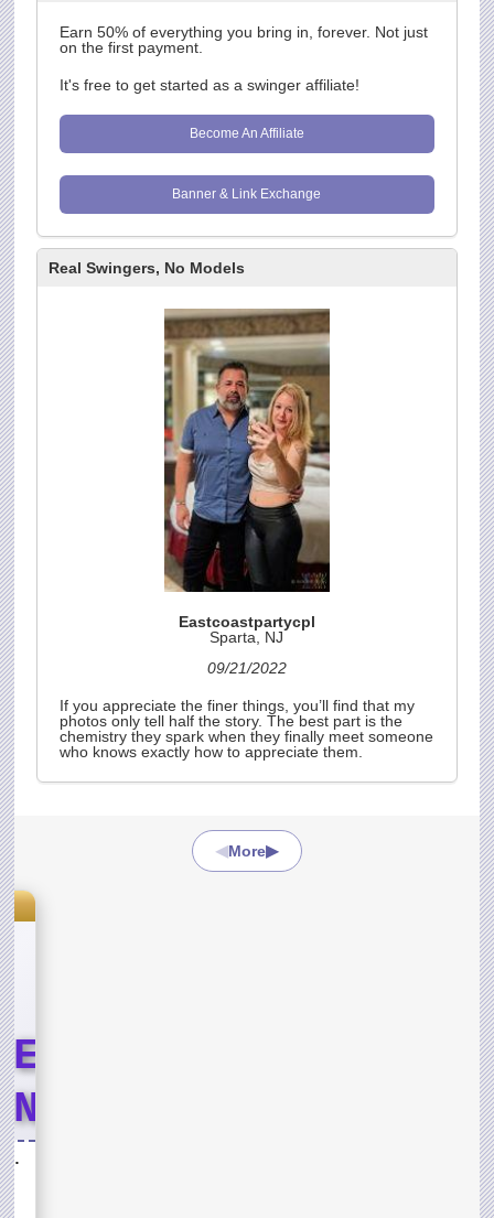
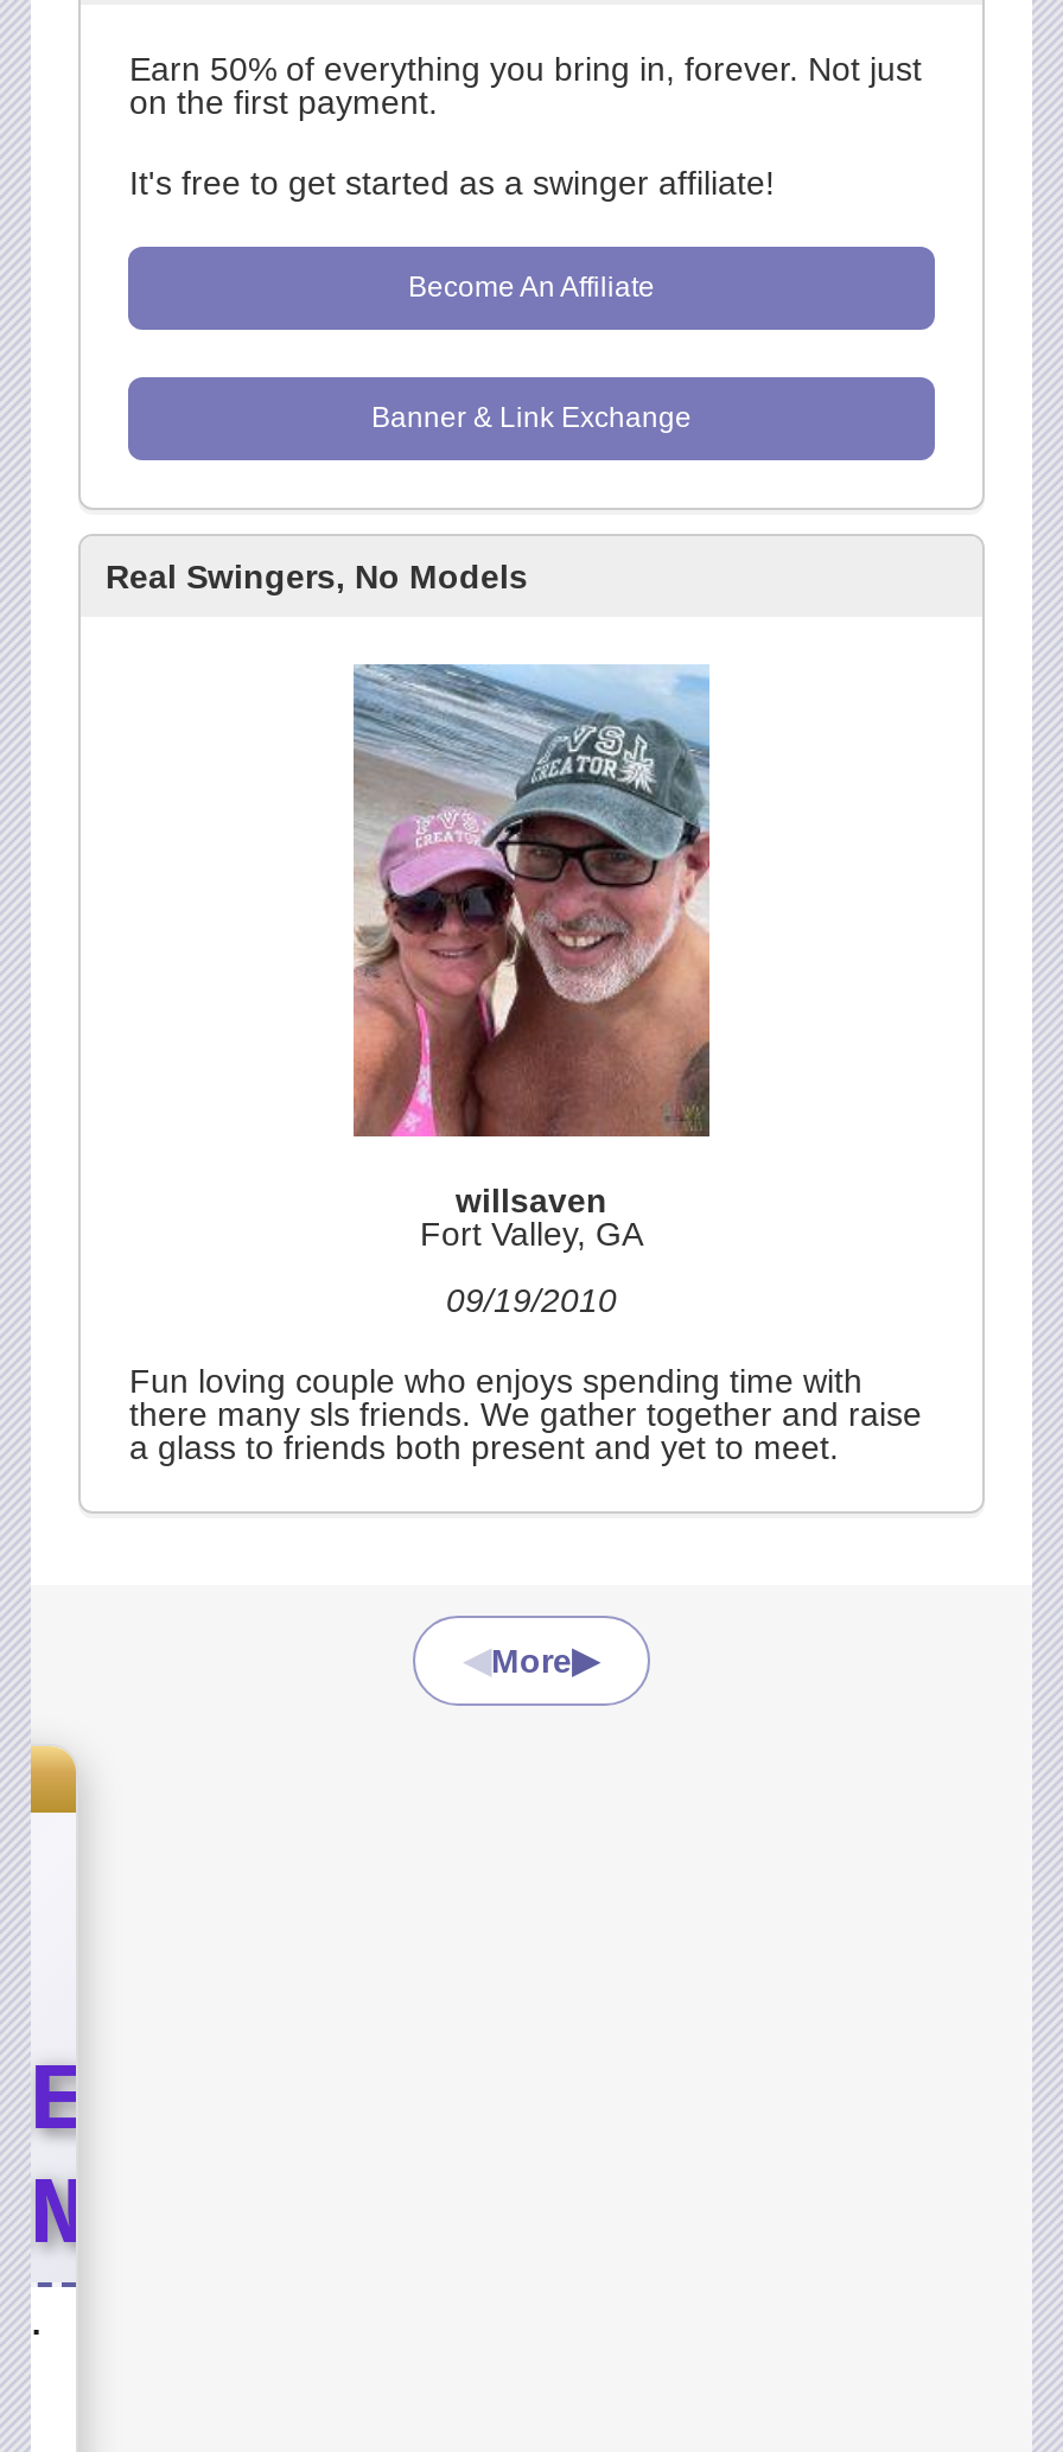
- [image]
- Eastcoastpartycpl
- Sparta, NJ
+ [image]
+ willsaven
+ Fort Valley, GA

- 09/21/2022
+ 09/19/2010

- If you appreciate the finer things, you’ll find that my
- photos only tell half the story. The best part is the
- chemistry they spark when they finally meet someone
- who knows exactly how to appreciate them.
+ Fun loving couple who enjoys spending time with
+ there many sls friends. We gather together and raise
+ a glass to friends both present and yet to meet.
